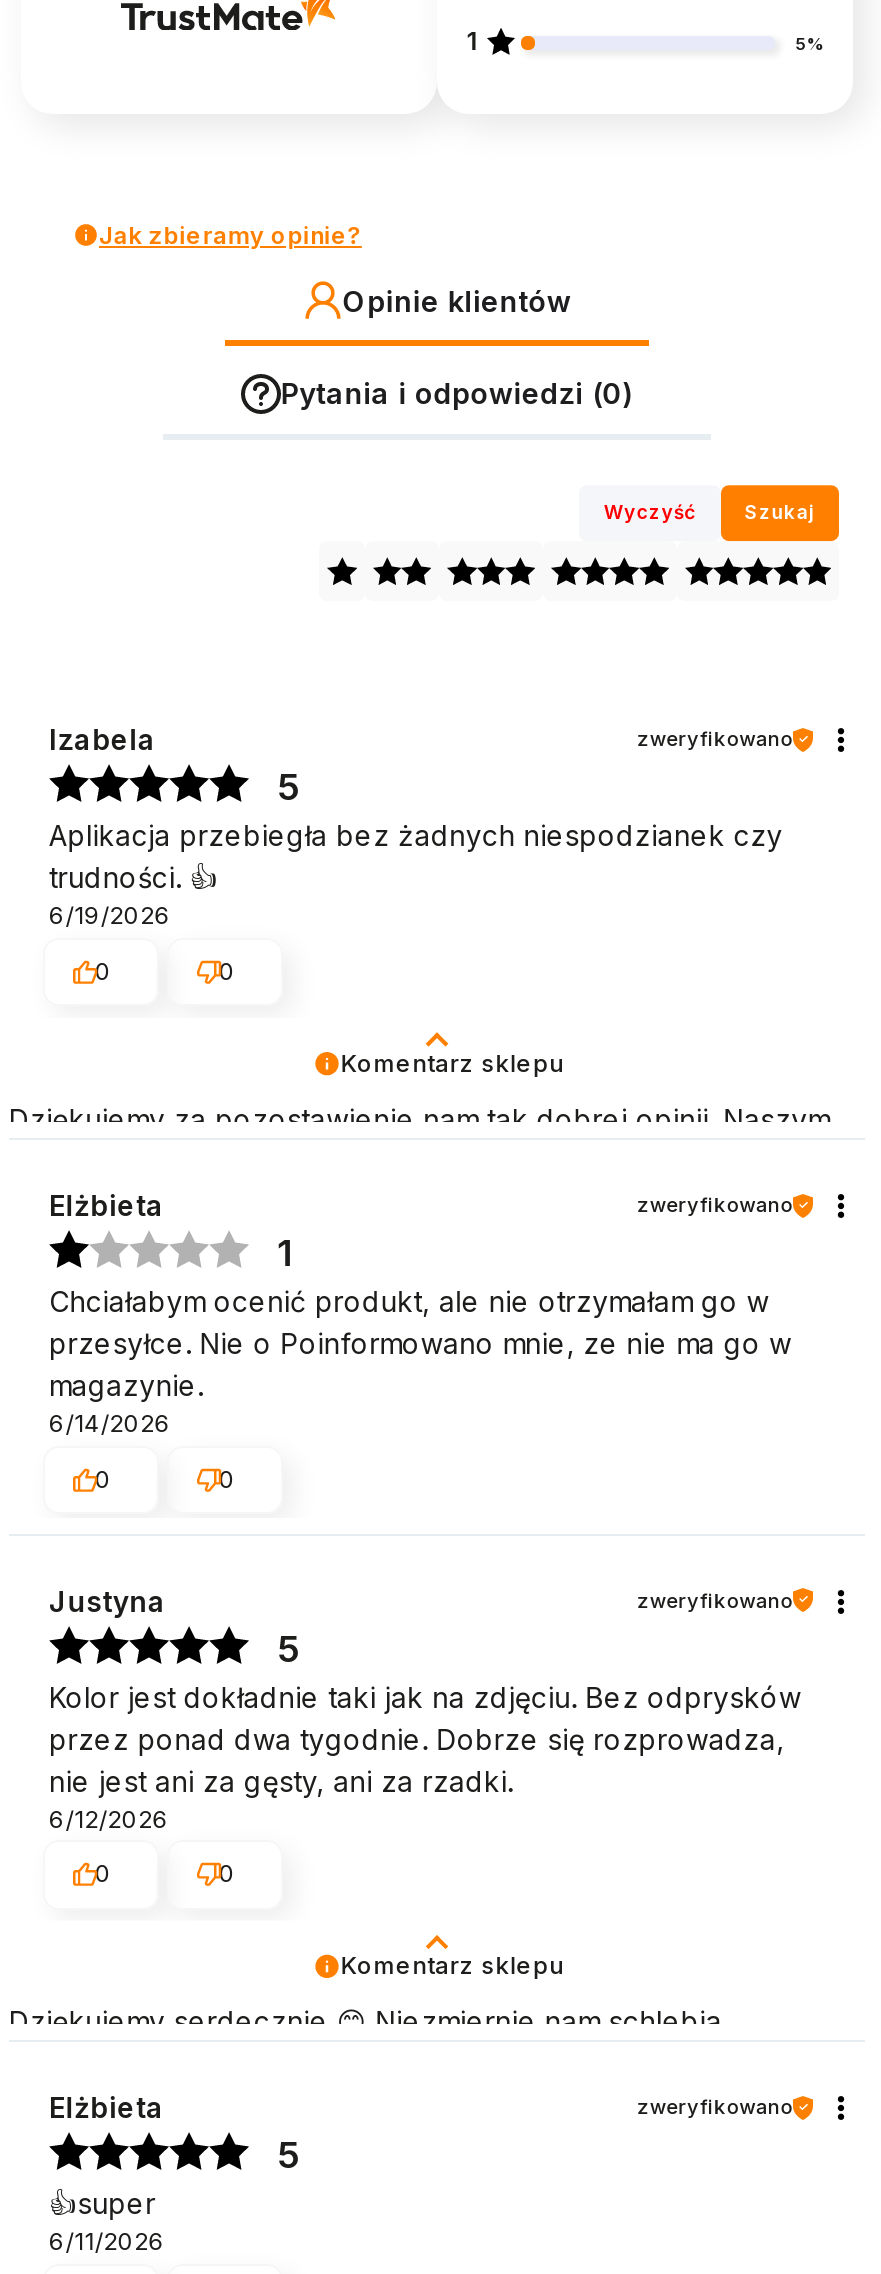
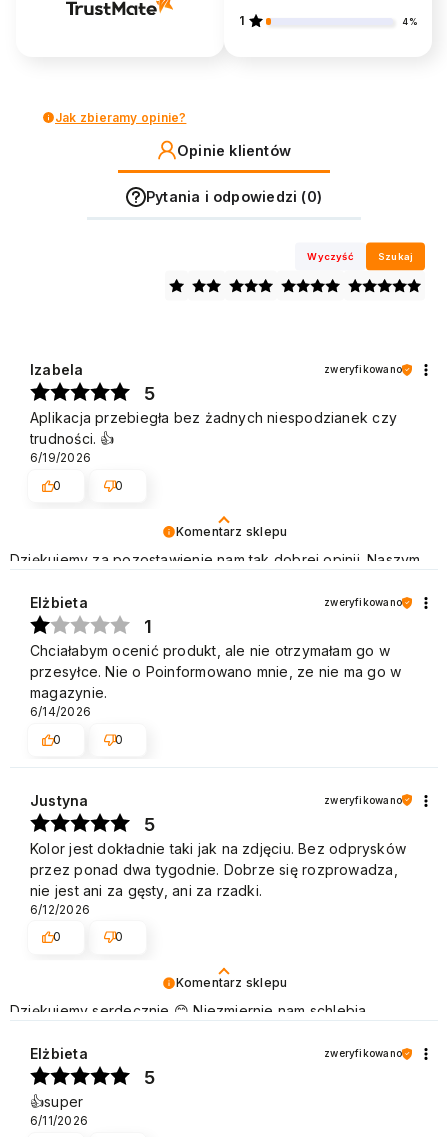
- 5%
+ 4%
